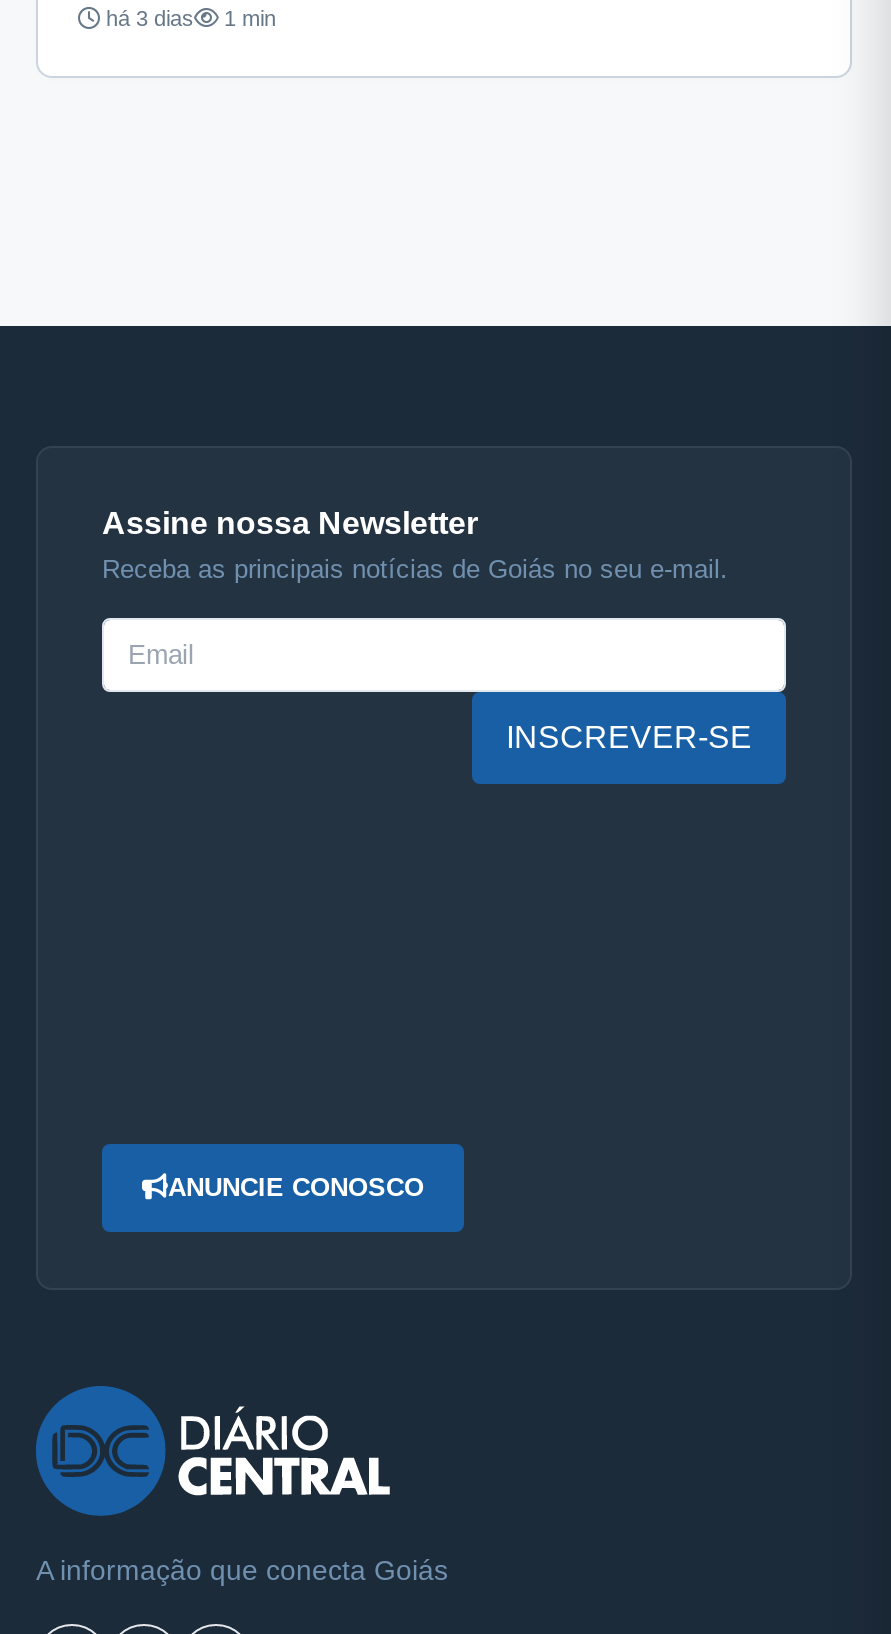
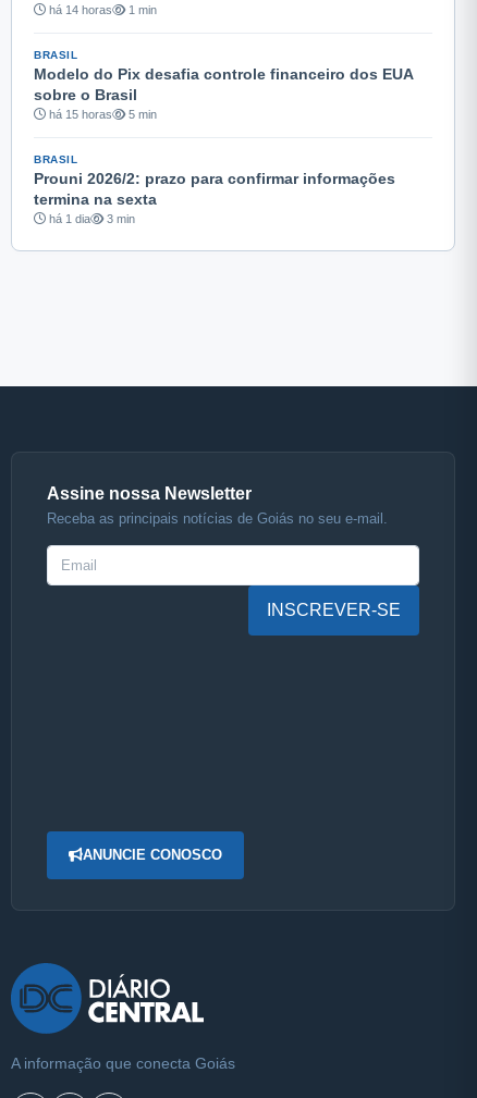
- há 3 dias 1 min
+ há 14 horas 1 min

+ BRASIL
+ Modelo do Pix desafia controle financeiro dos EUA
+ sobre o Brasil
+ há 15 horas
+ 5 min
+ BRASIL
+ Prouni 2026/2: prazo para confirmar informações
+ termina na sexta
+ há 1 dia
+ 3 min
